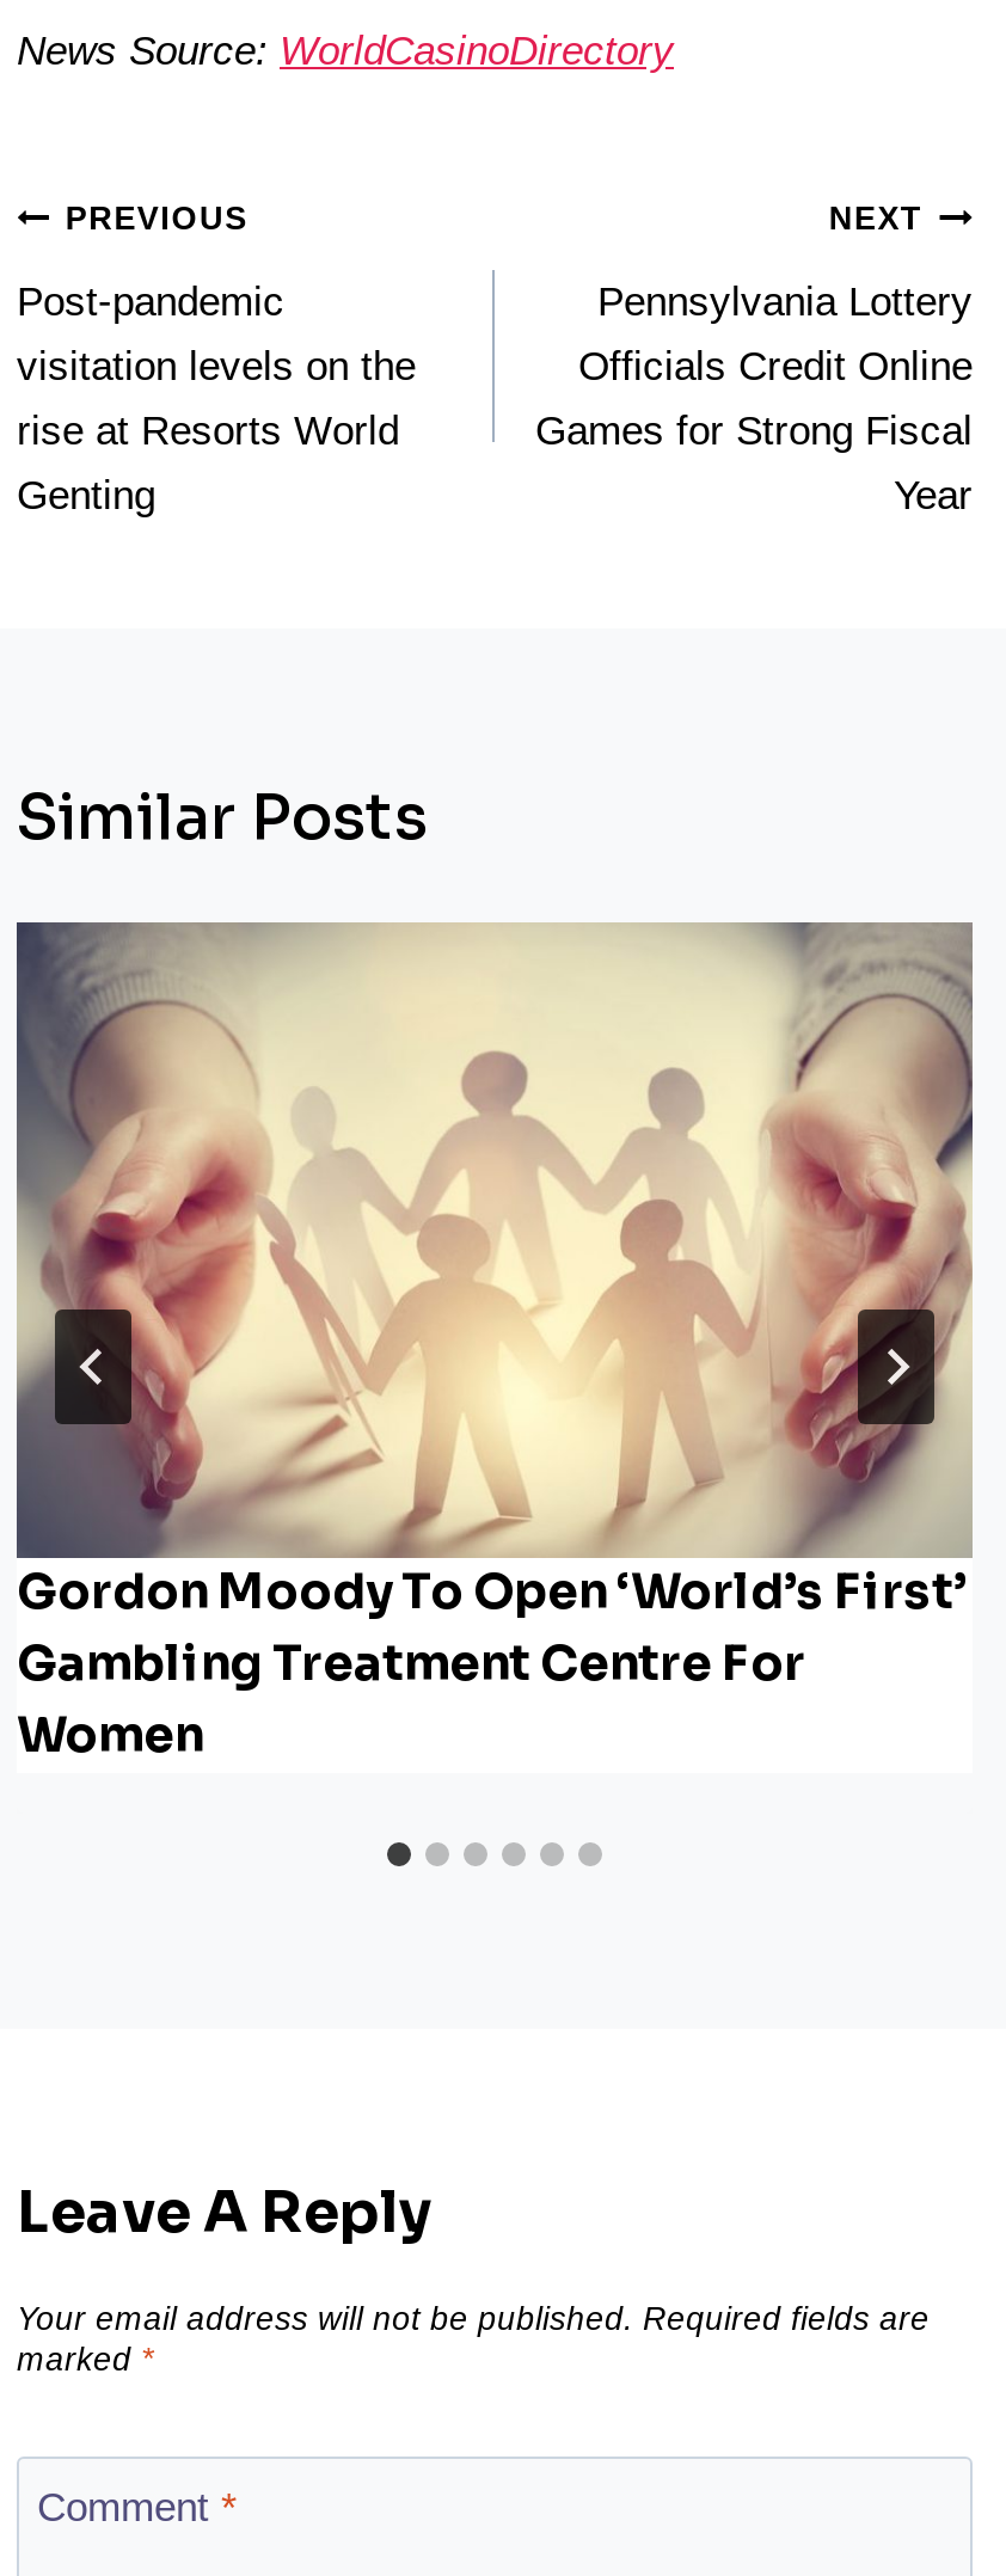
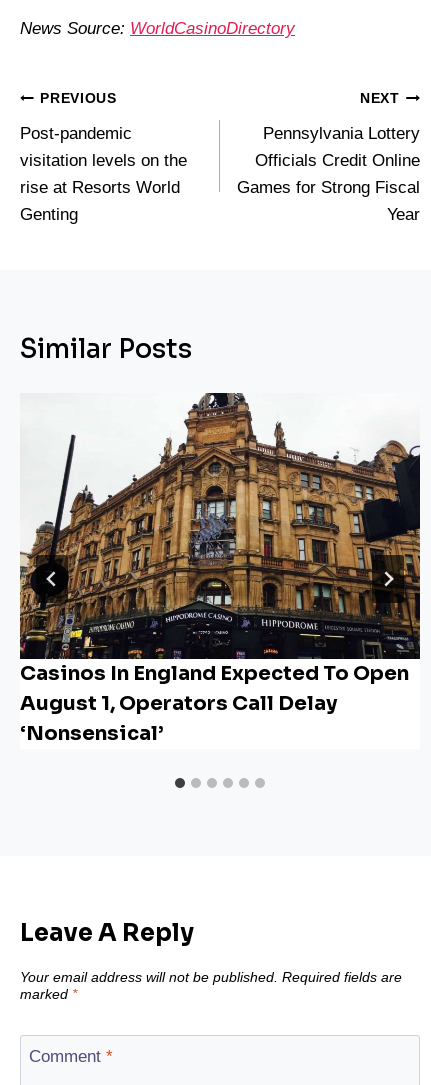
- [image]
- Gordon Moody To Open ‘World’s First’
- Gambling Treatment Centre For
- Women
+ [image]
+ Casinos In England Expected To Open
+ August 1, Operators Call Delay
+ ‘Nonsensical’
